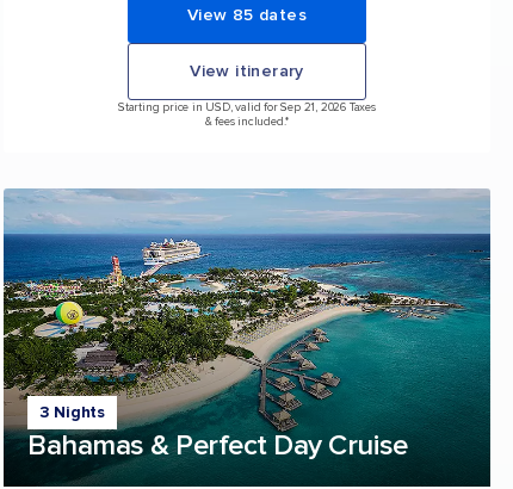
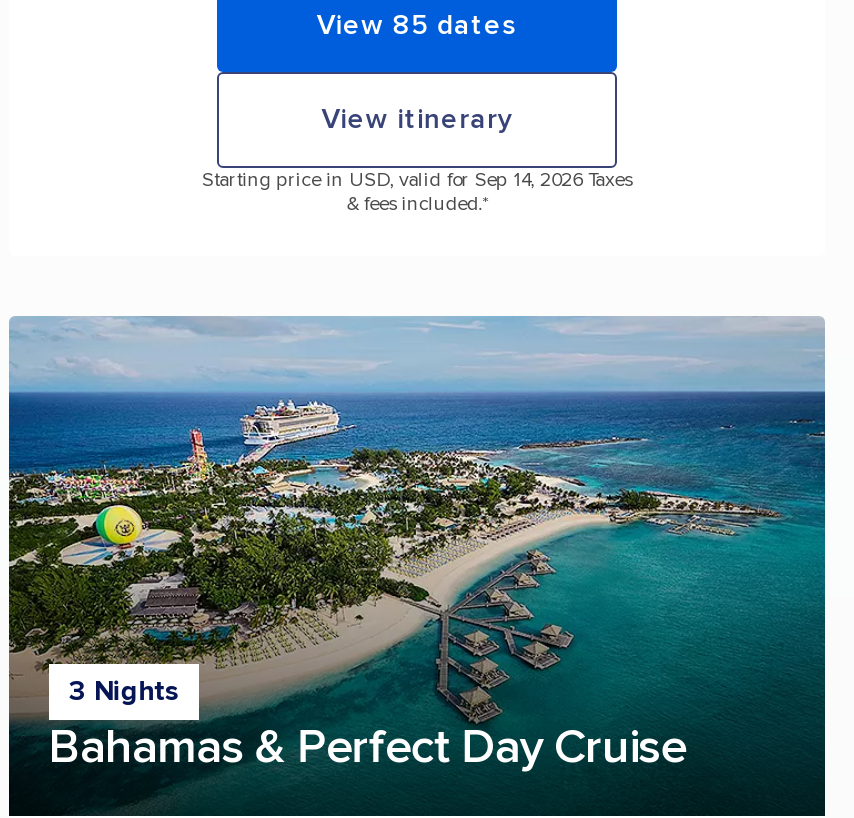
- Starting price in USD, valid for Sep 21, 2026 Taxes
+ Starting price in USD, valid for Sep 14, 2026 Taxes
